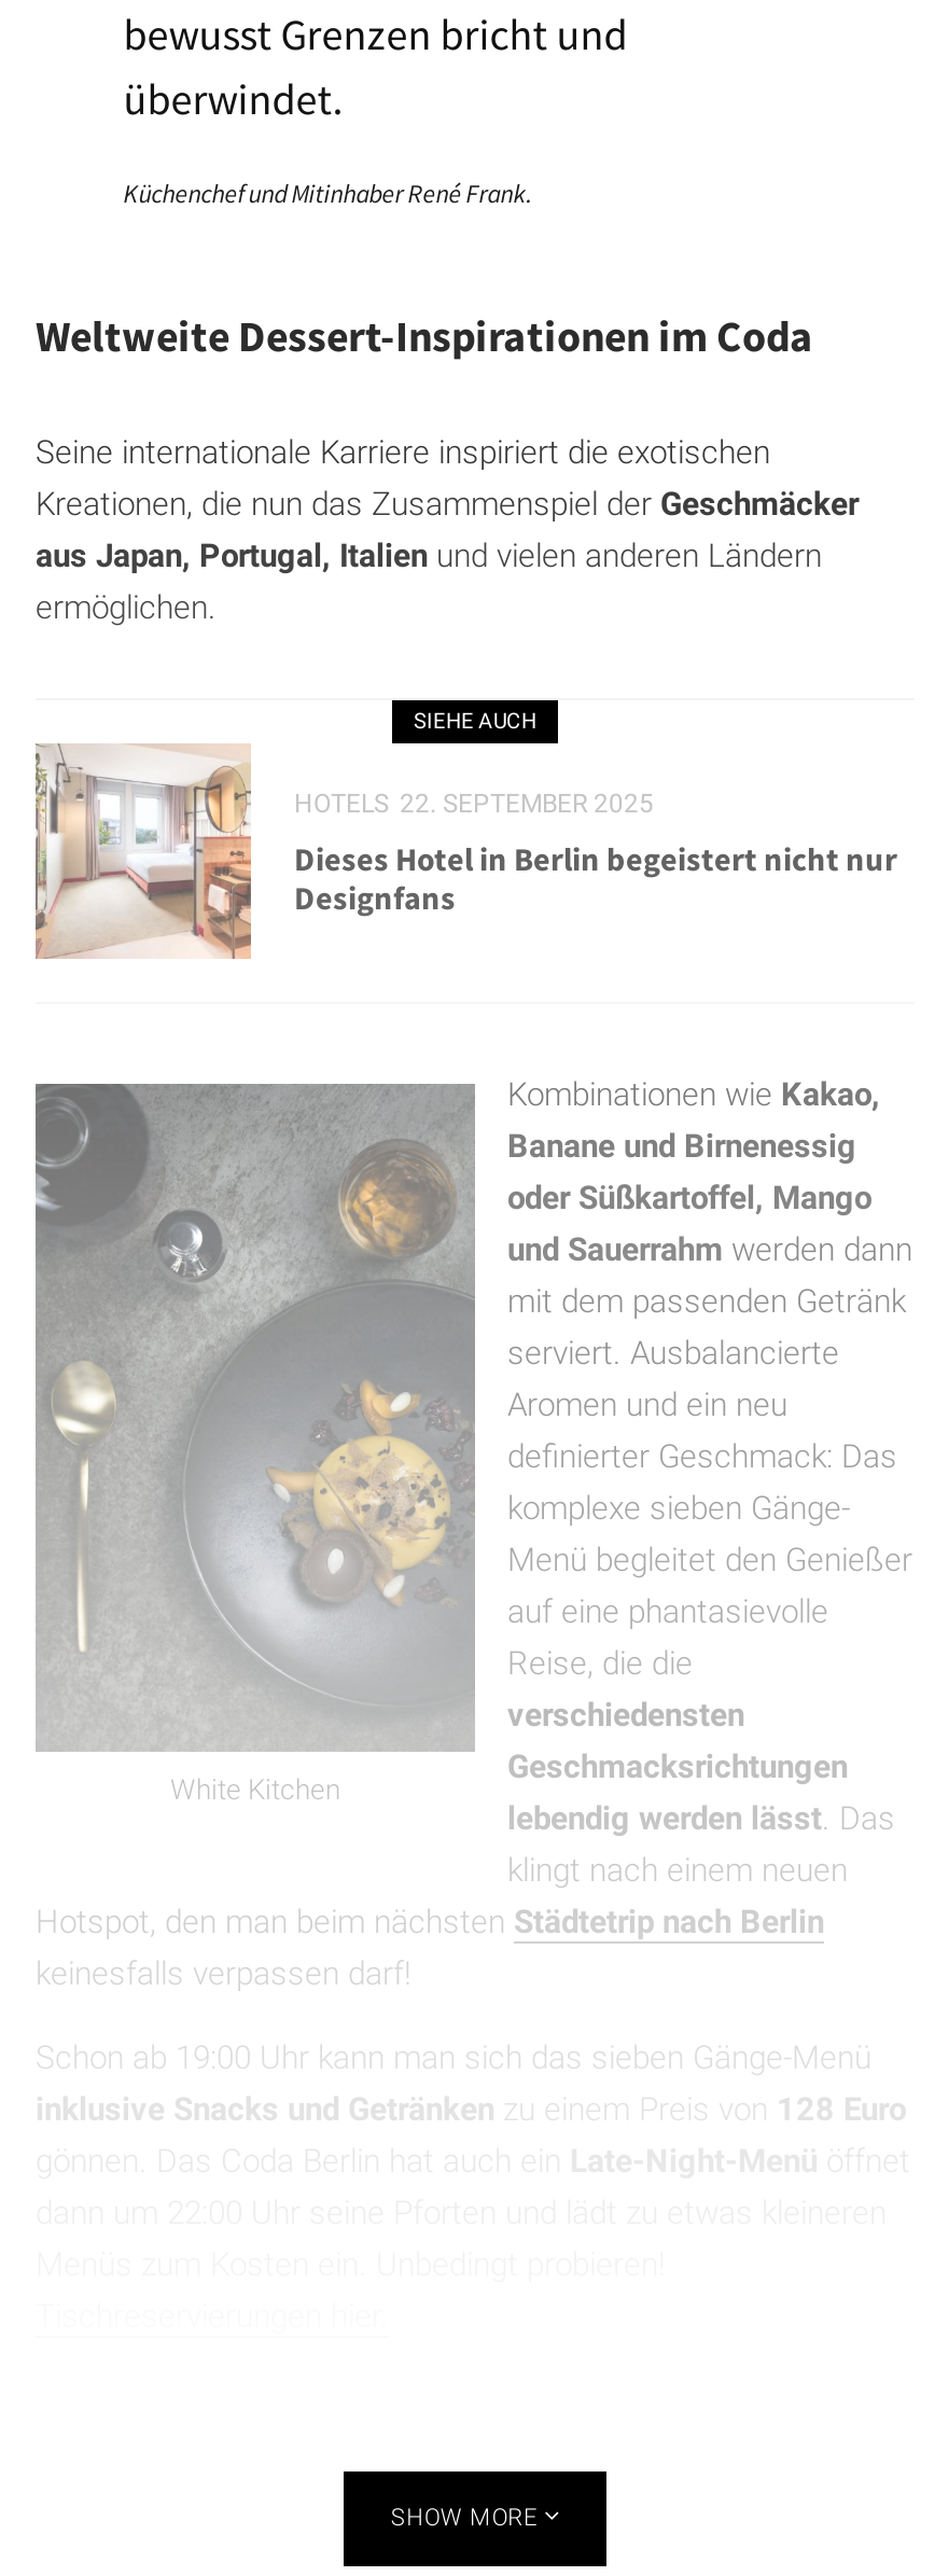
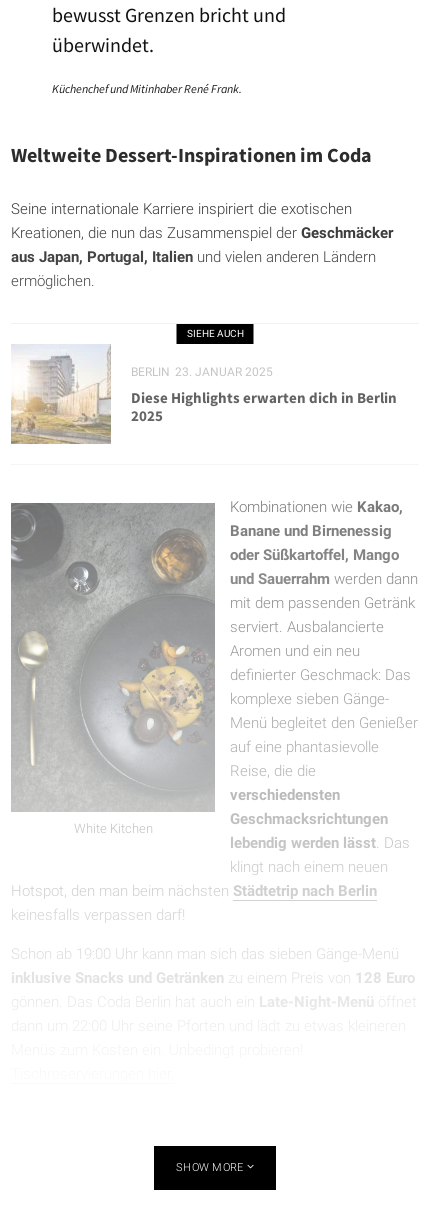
- [image]
- HOTELS 22. SEPTEMBER 2025
+ [image]
+ BERLIN 23. JANUAR 2025

- Dieses Hotel in Berlin begeistert nicht nur
- Designfans
+ Diese Highlights erwarten dich in Berlin
+ 2025
